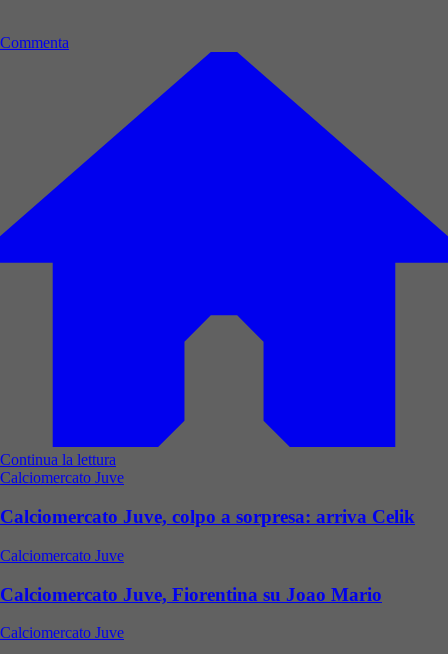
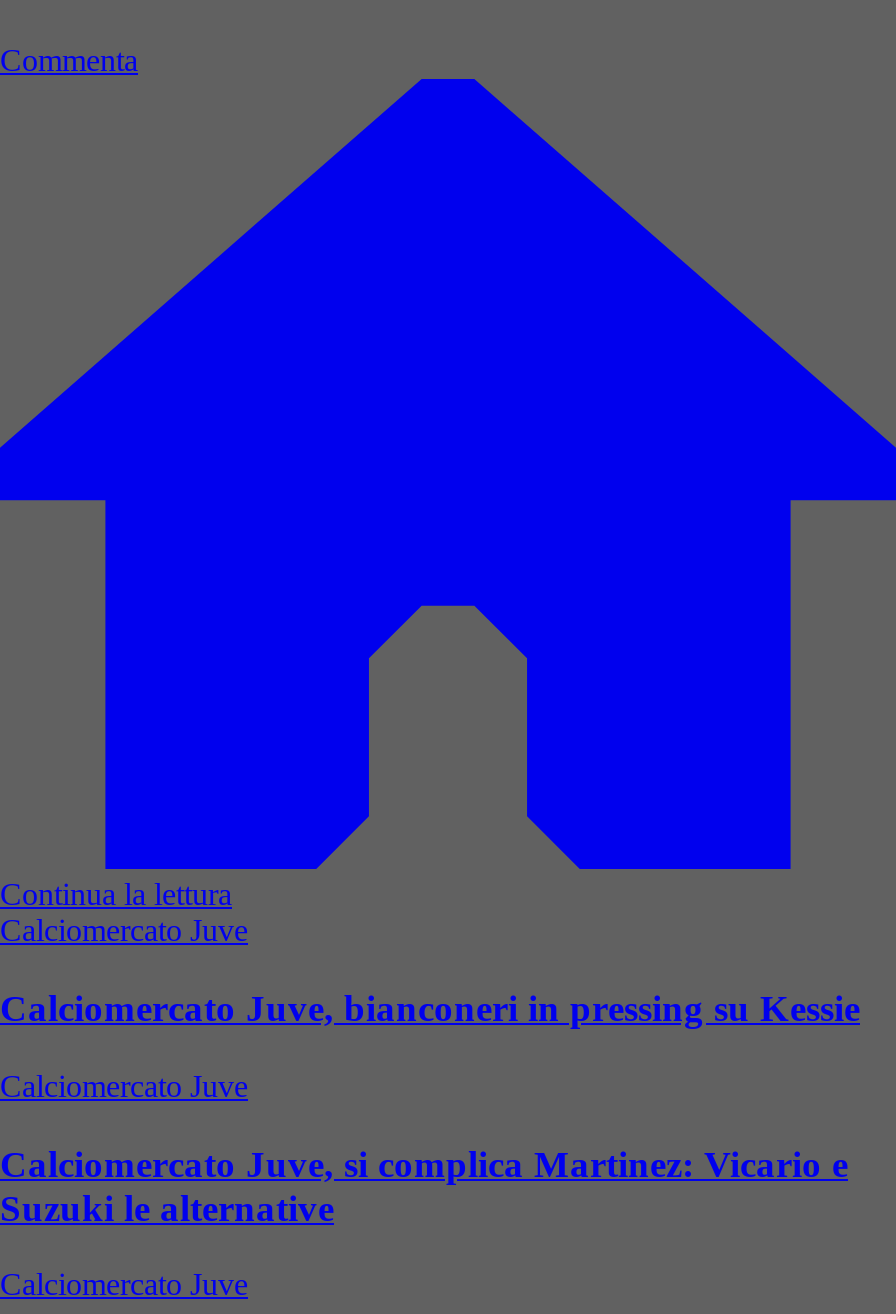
- Calciomercato Juve, colpo a sorpresa: arriva Celik
+ Calciomercato Juve, bianconeri in pressing su Kessie

- Calciomercato Juve, Fiorentina su Joao Mario
+ Calciomercato Juve, si complica Martinez: Vicario e
+ Suzuki le alternative
